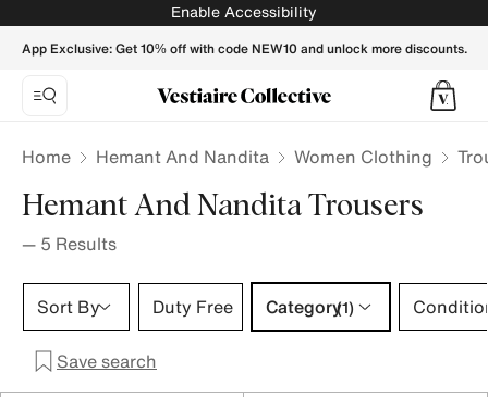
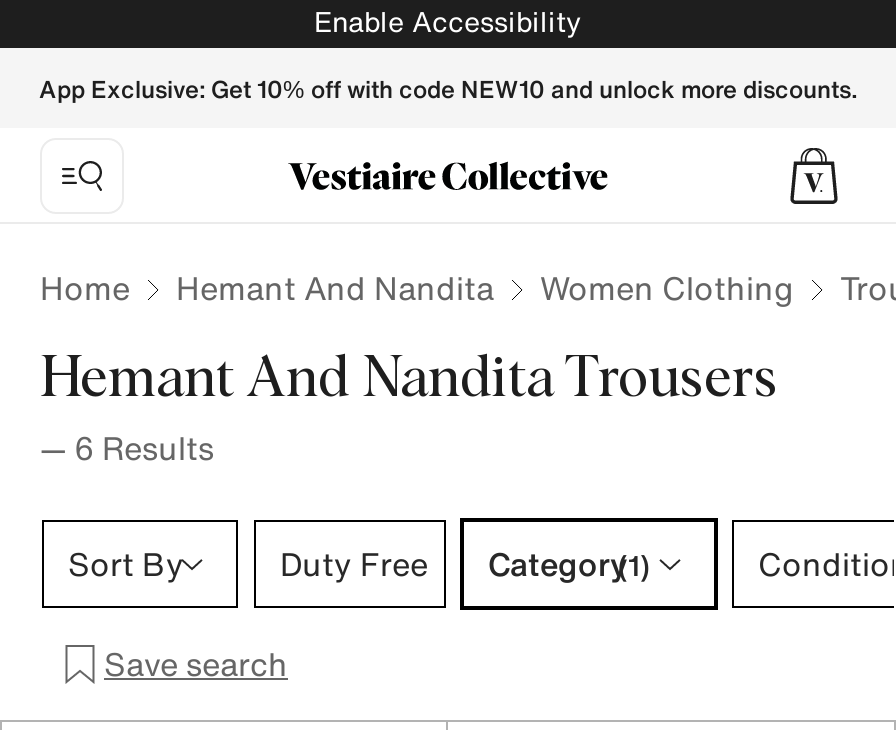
- — 5 Results
+ — 6 Results
